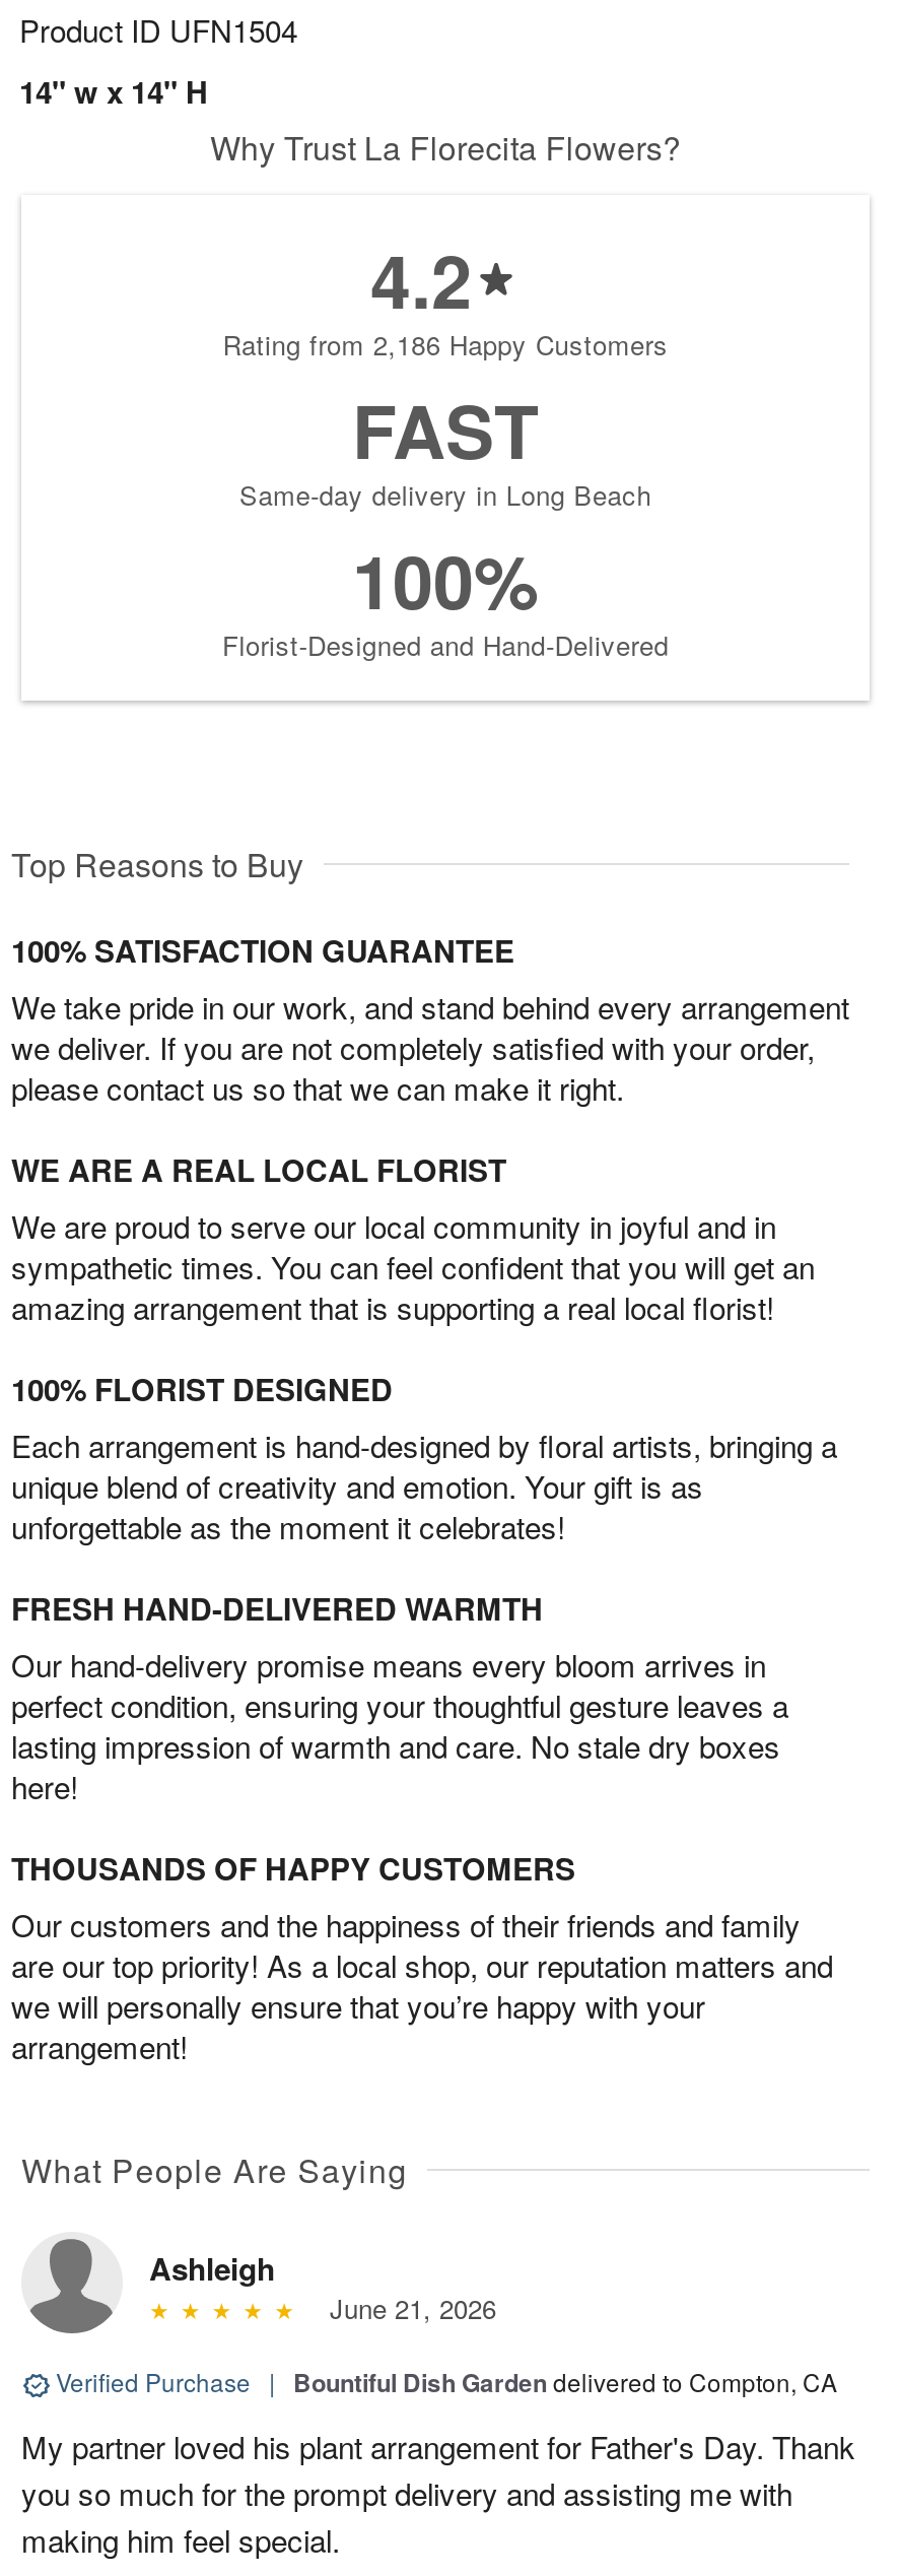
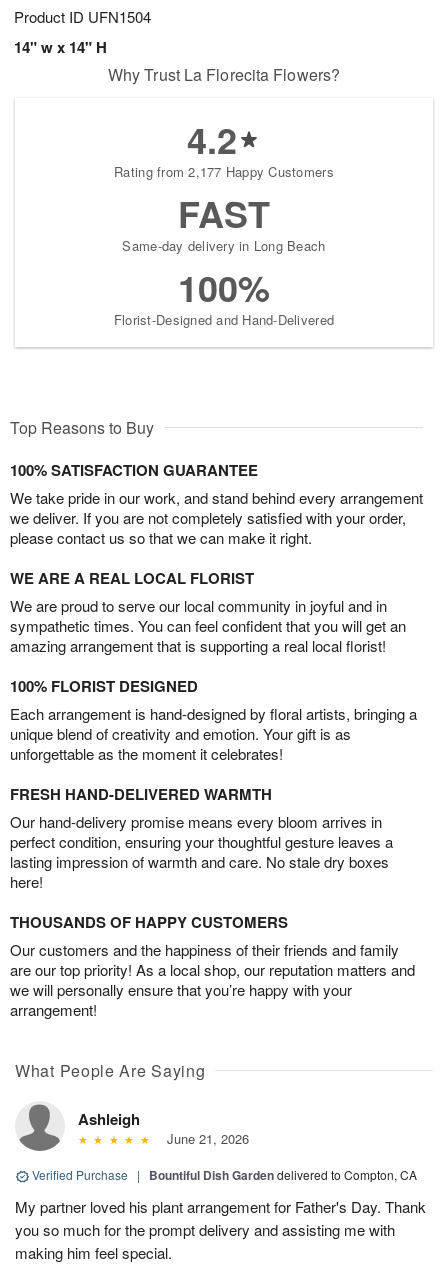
- Rating from 2,186 Happy Customers
+ Rating from 2,177 Happy Customers
